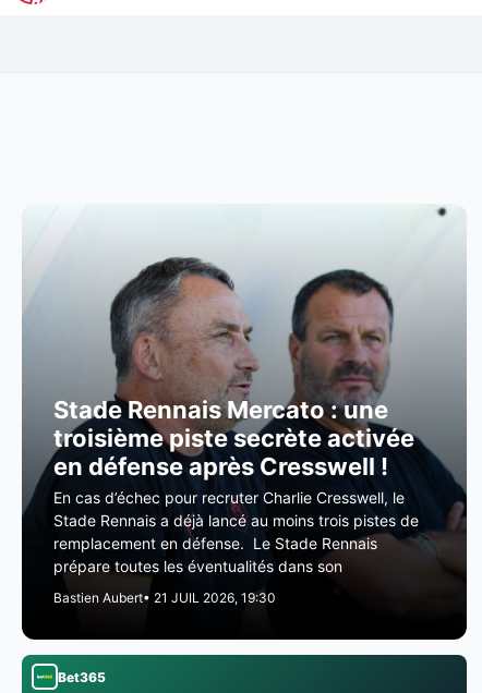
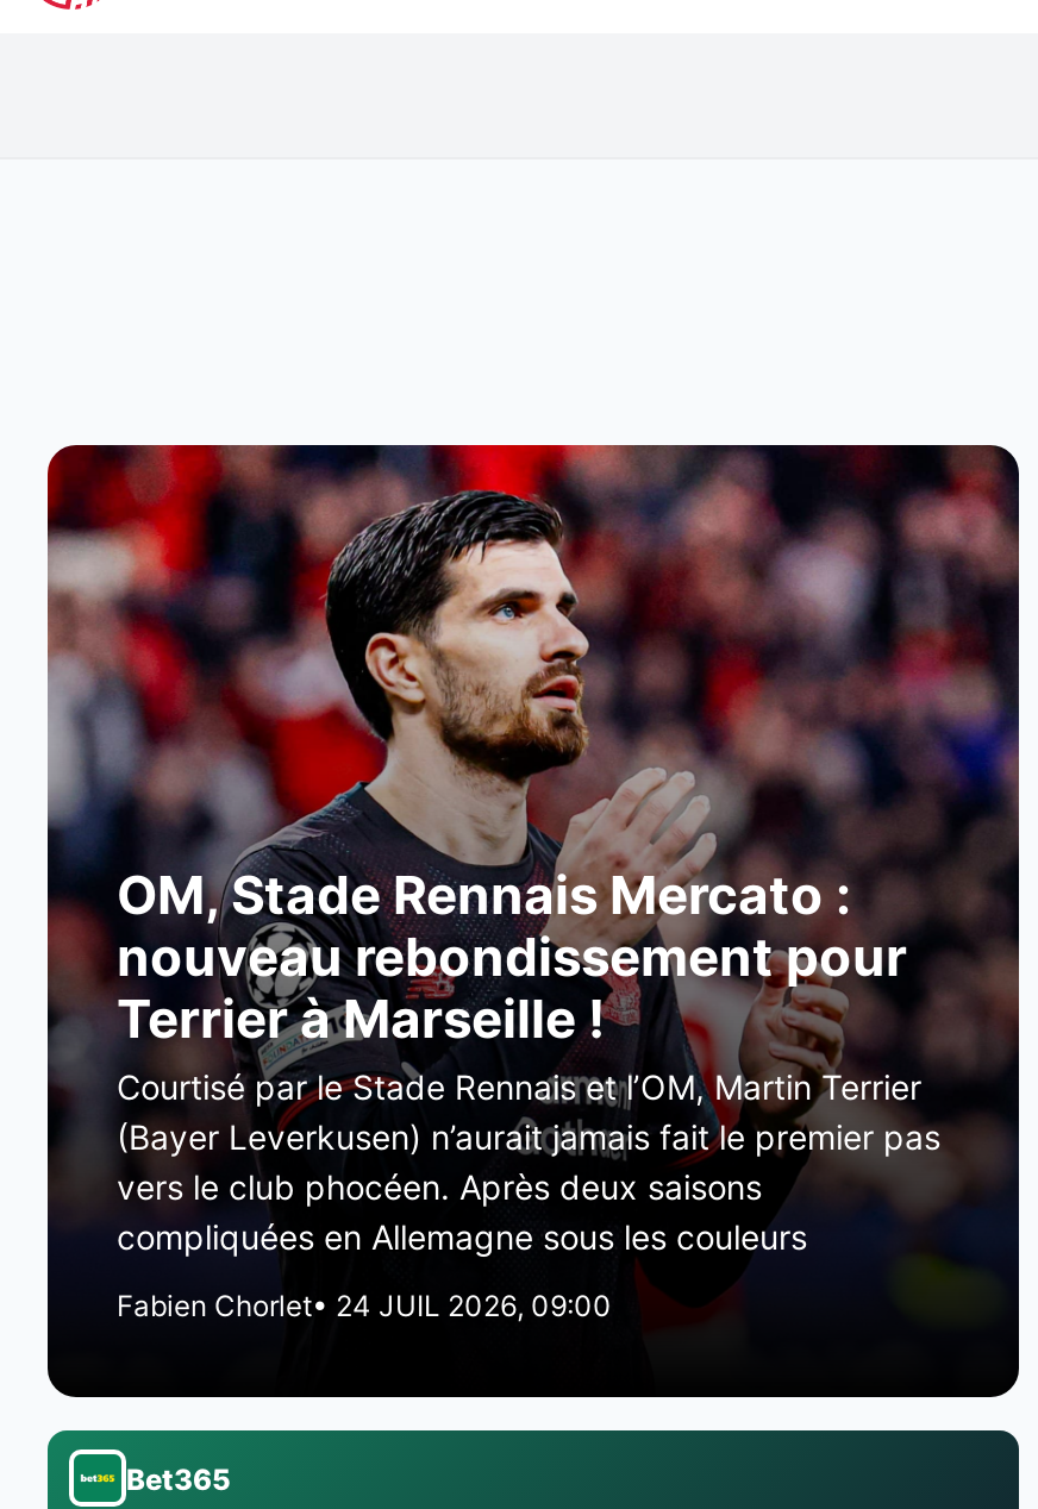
- [image]
- Stade Rennais Mercato : une
- troisième piste secrète activée
- en défense après Cresswell !
- En cas d’échec pour recruter Charlie Cresswell, le
- Stade Rennais a déjà lancé au moins trois pistes de
- remplacement en défense. Le Stade Rennais
- prépare toutes les éventualités dans son
+ [image]
+ OM, Stade Rennais Mercato :
+ nouveau rebondissement pour
+ Terrier à Marseille !
+ Courtisé par le Stade Rennais et l’OM, Martin Terrier
+ (Bayer Leverkusen) n’aurait jamais fait le premier pas
+ vers le club phocéen. Après deux saisons
+ compliquées en Allemagne sous les couleurs

- Bastien Aubert• 21 JUIL 2026, 19:30
+ Fabien Chorlet• 24 JUIL 2026, 09:00
